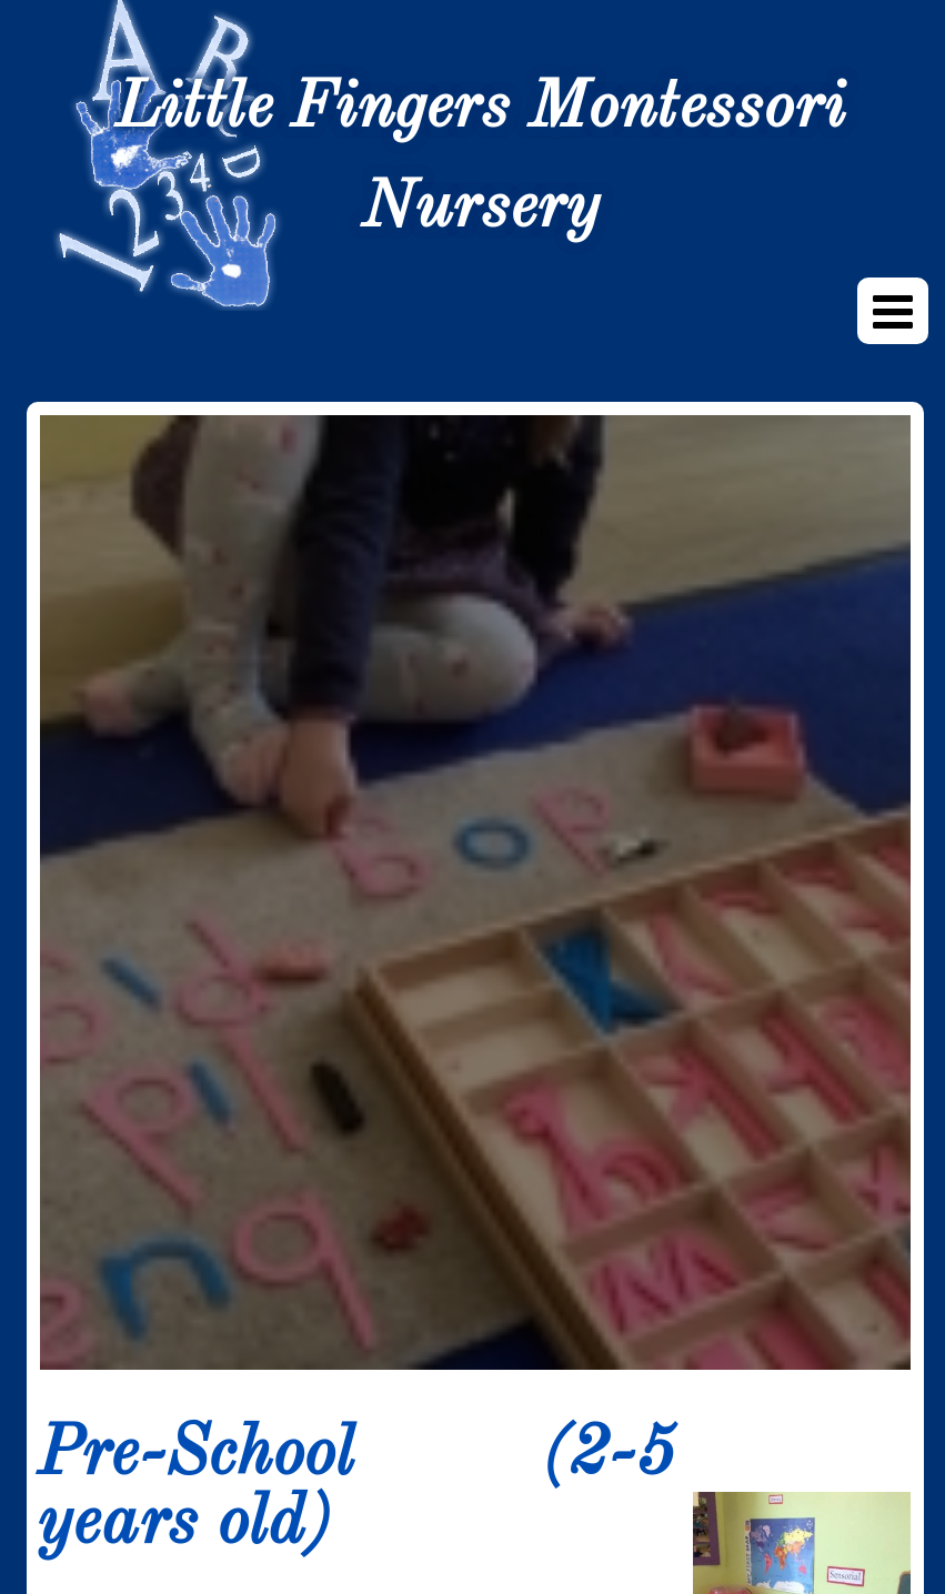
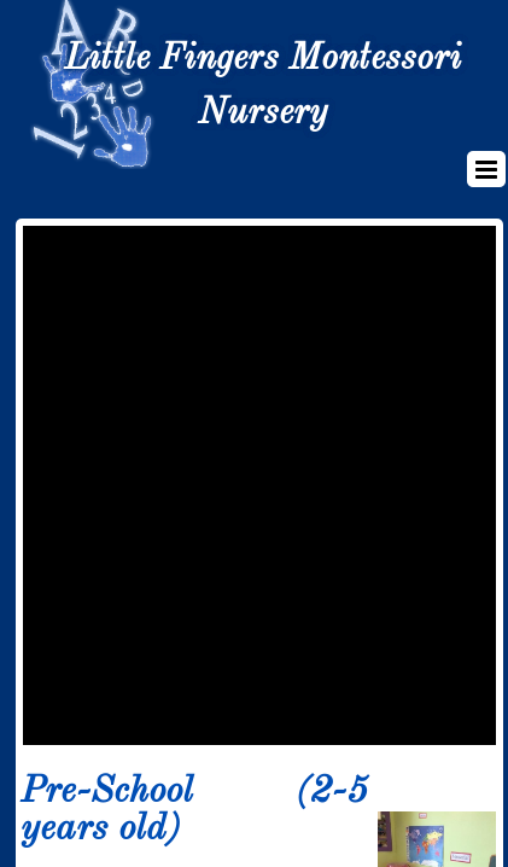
- [image]
